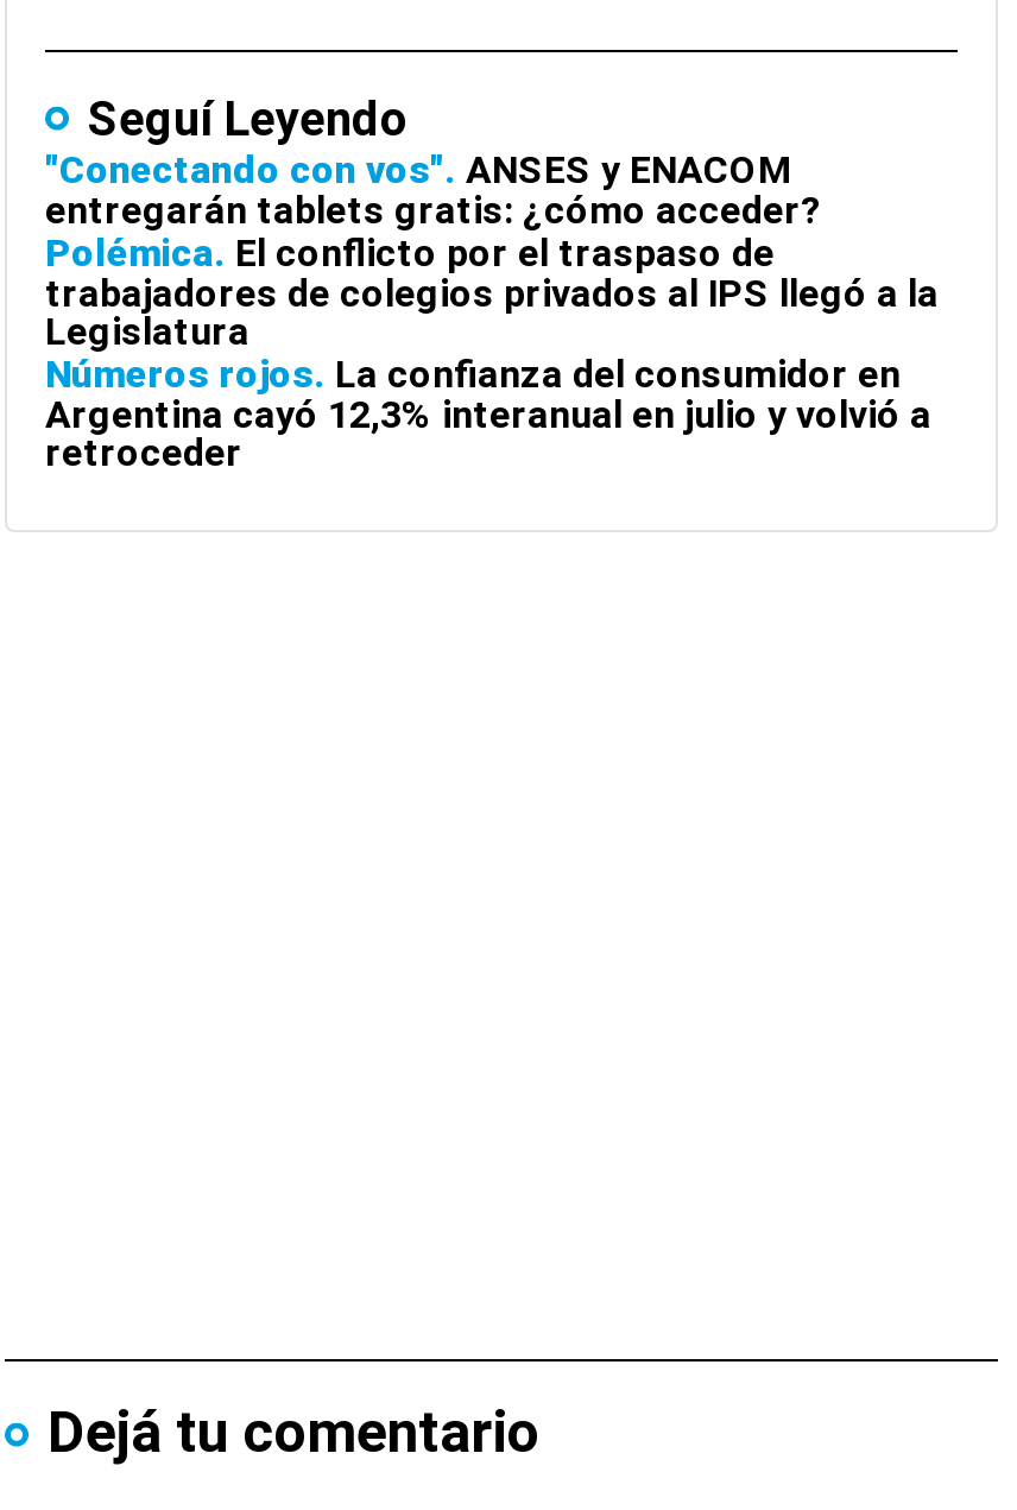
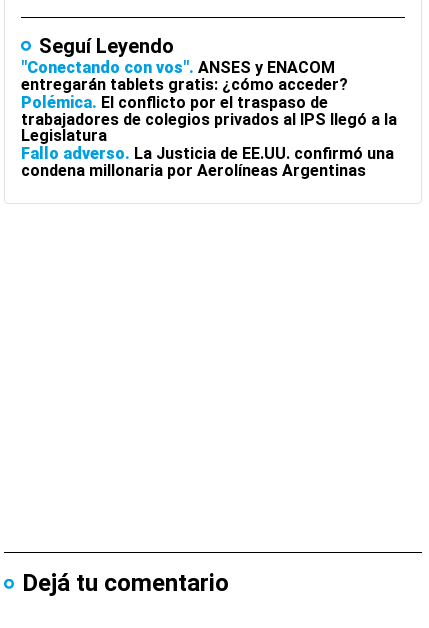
- Números rojos La confianza del consumidor en
- Argentina cayó 12,3% interanual en julio y volvió a
- retroceder
+ Fallo adverso La Justicia de EE.UU. confirmó una
+ condena millonaria por Aerolíneas Argentinas
